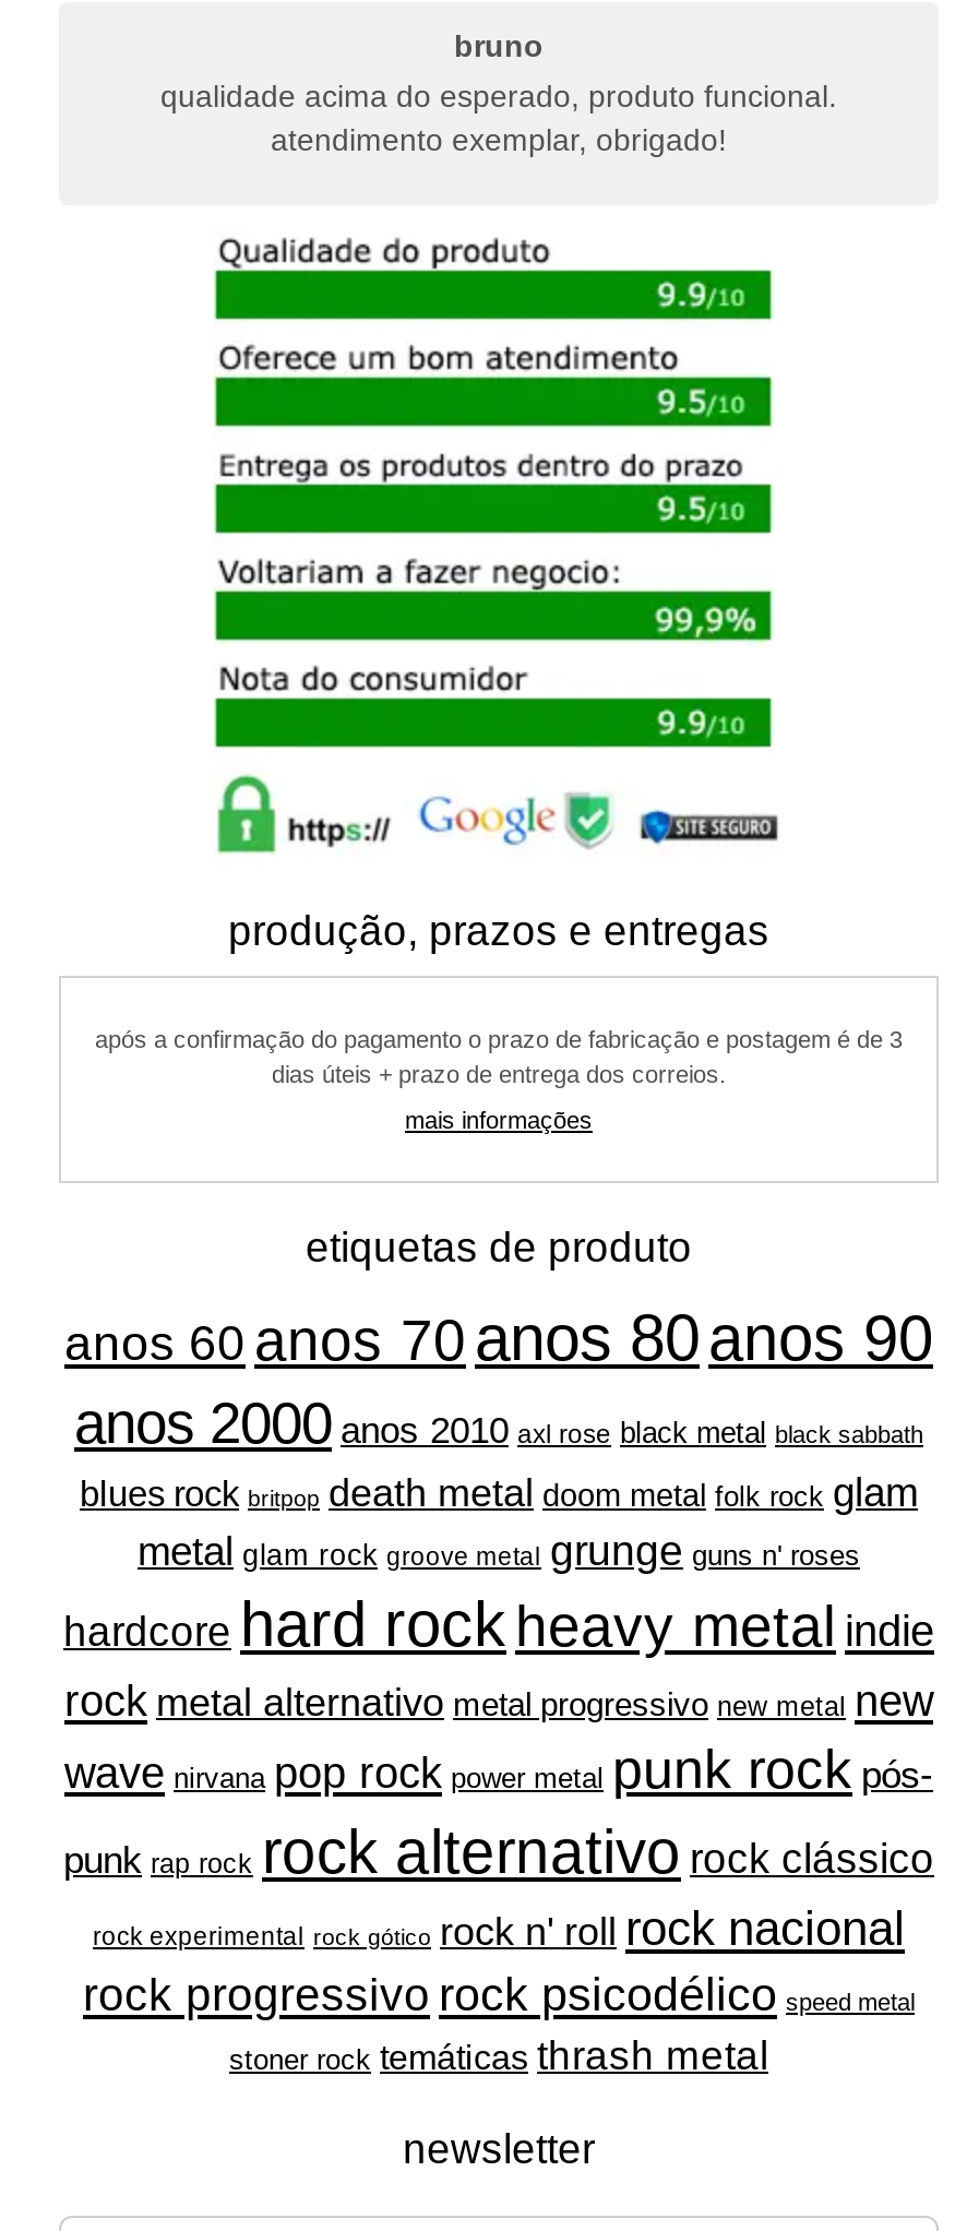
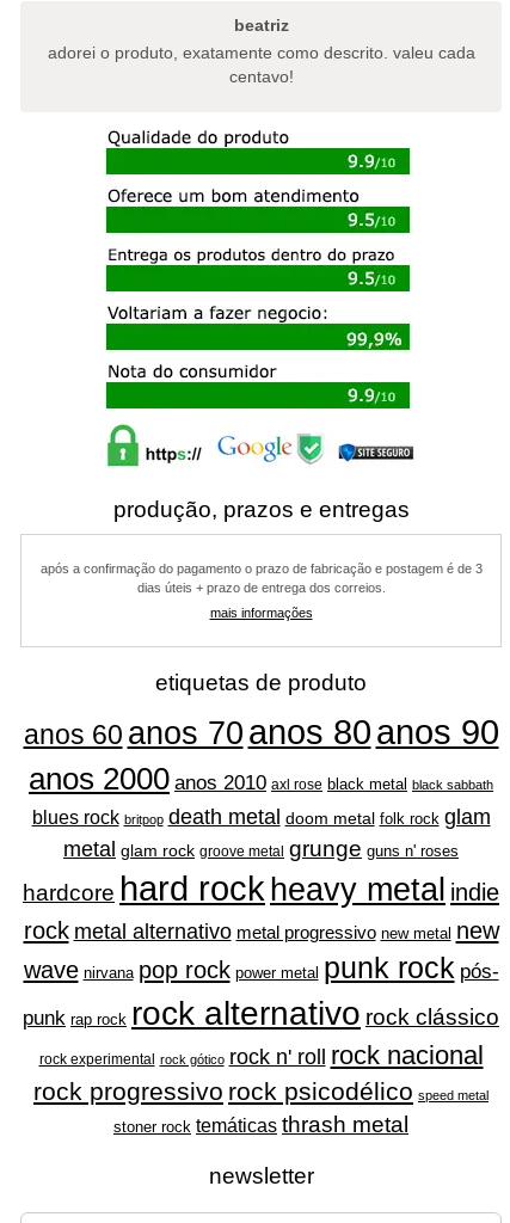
- bruno
- qualidade acima do esperado, produto funcional.
- atendimento exemplar, obrigado!
+ beatriz
+ adorei o produto, exatamente como descrito. valeu cada
+ centavo!
